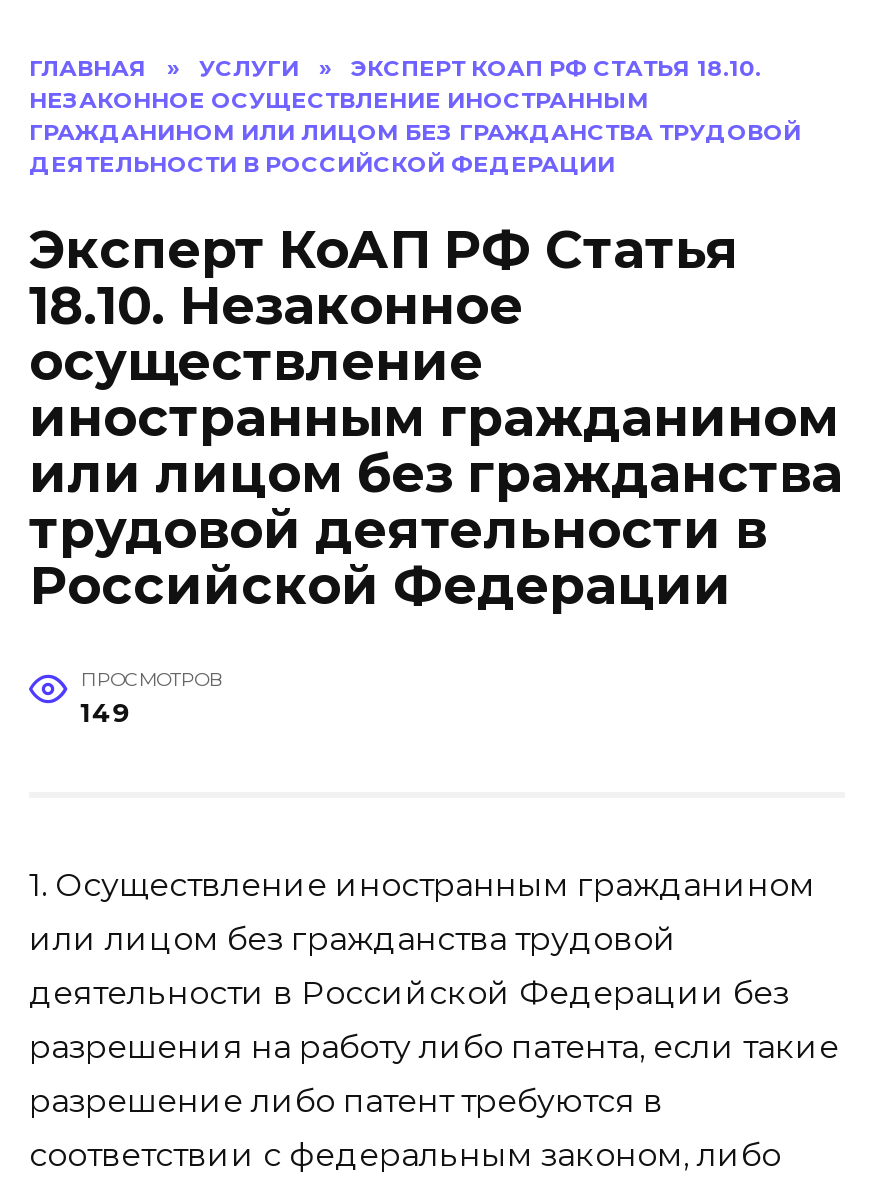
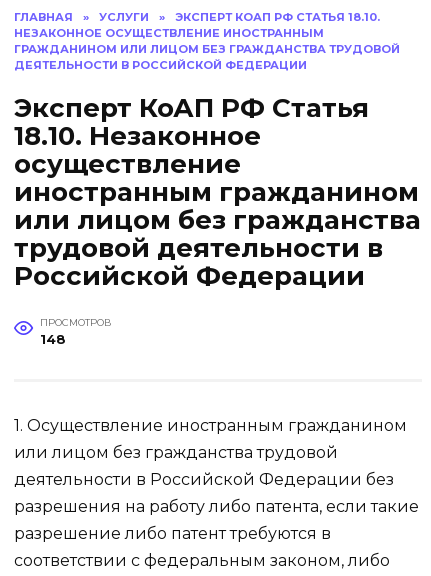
- 149
+ 148
